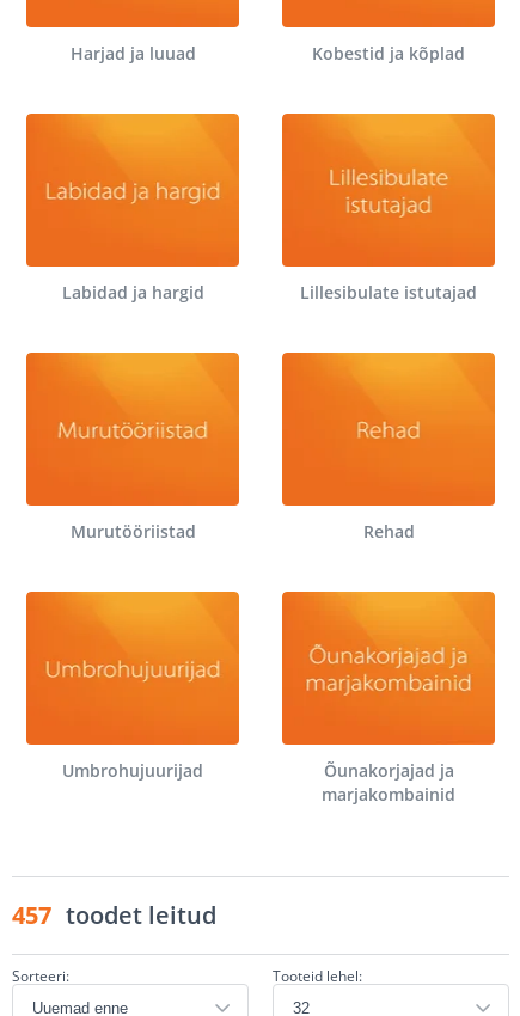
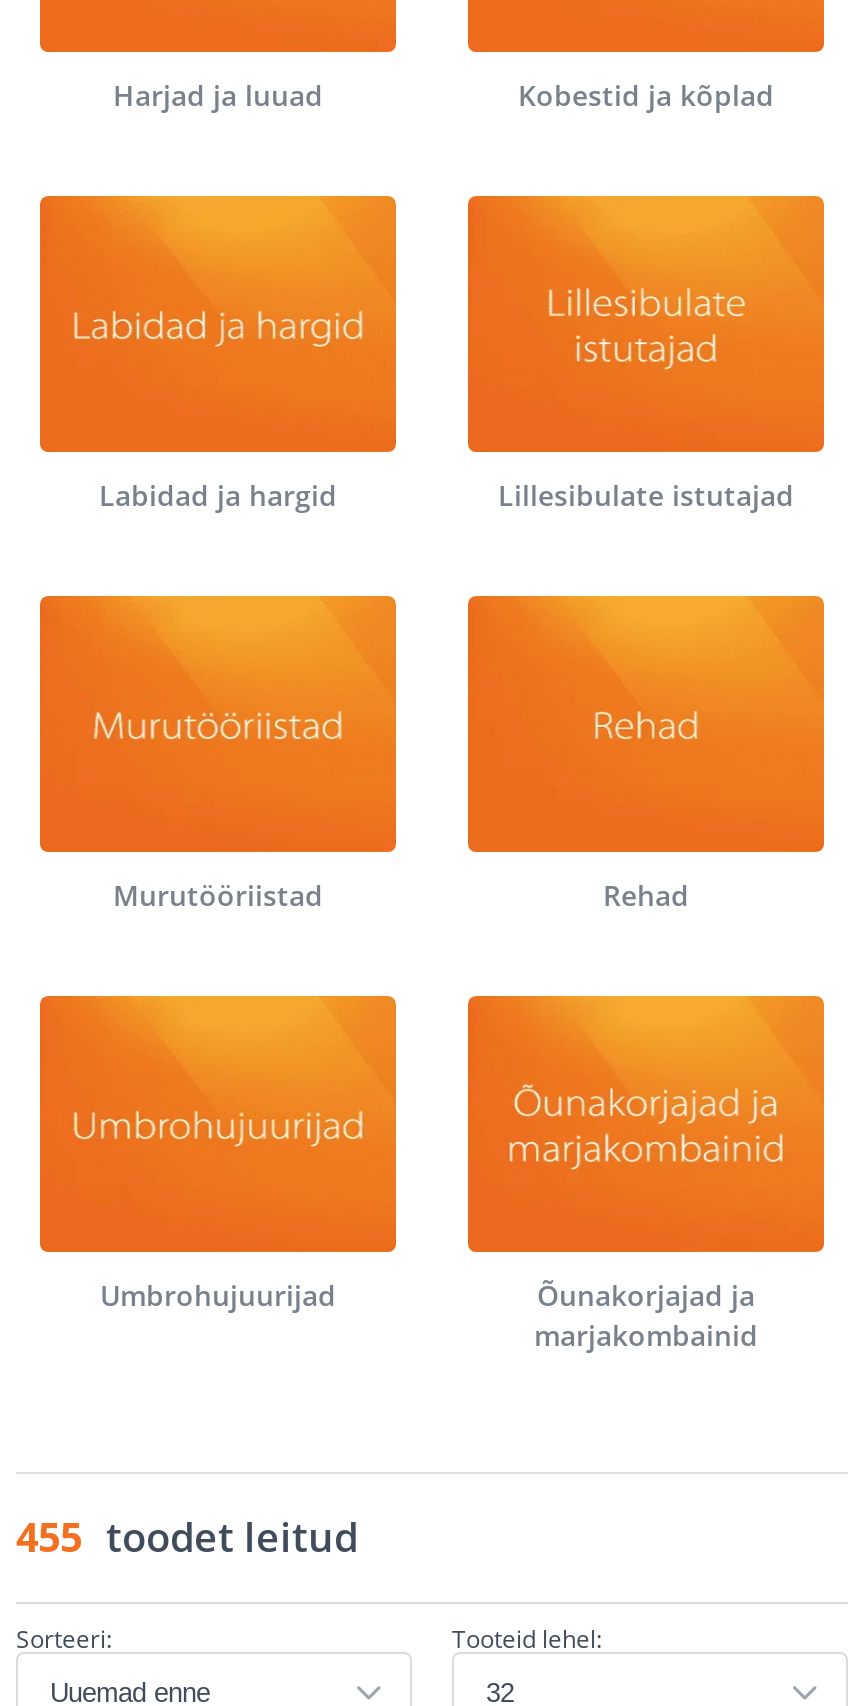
- 457 toodet leitud
+ 455 toodet leitud
